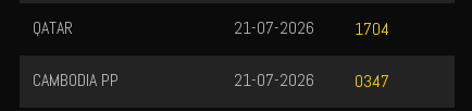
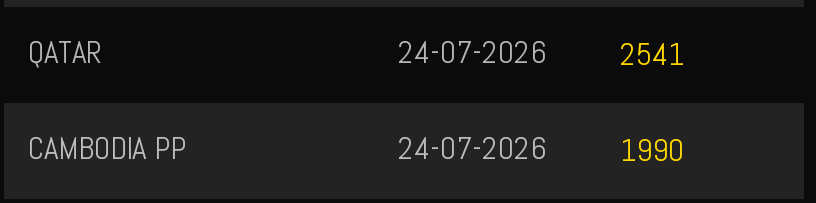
- 21-07-2026
+ 24-07-2026

- 1704
+ 2541

- 21-07-2026
+ 24-07-2026

- 0347
+ 1990
